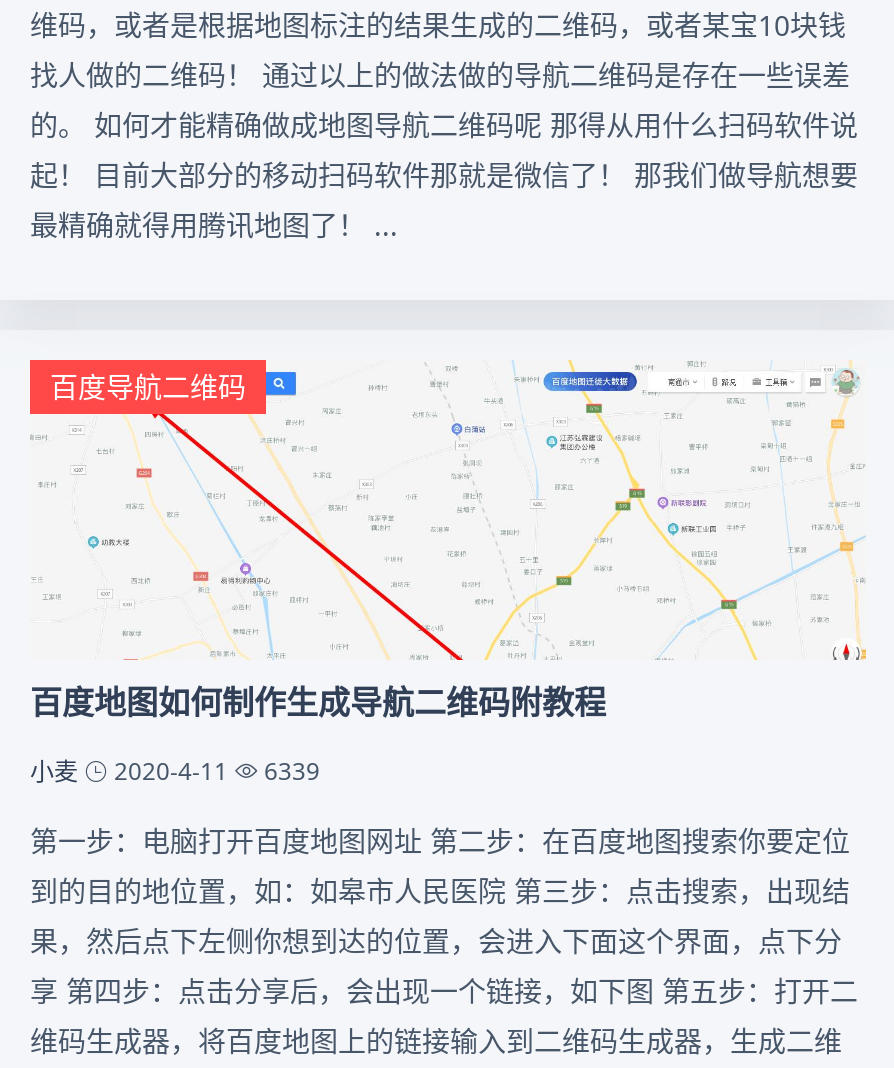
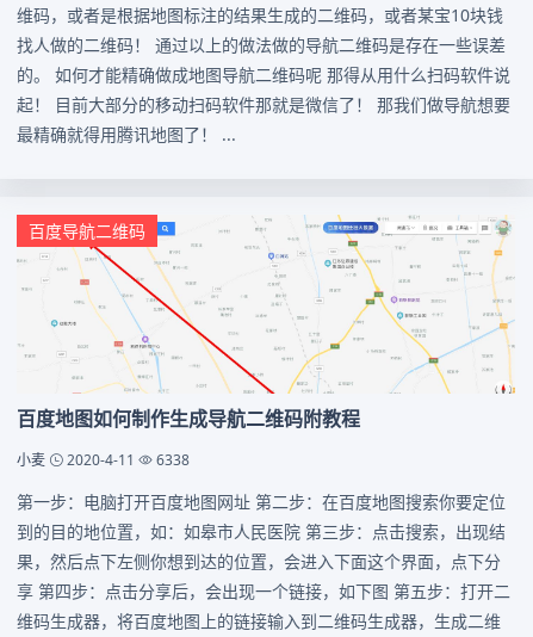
- 小麦 2020-4-11 6339
+ 小麦 2020-4-11 6338
